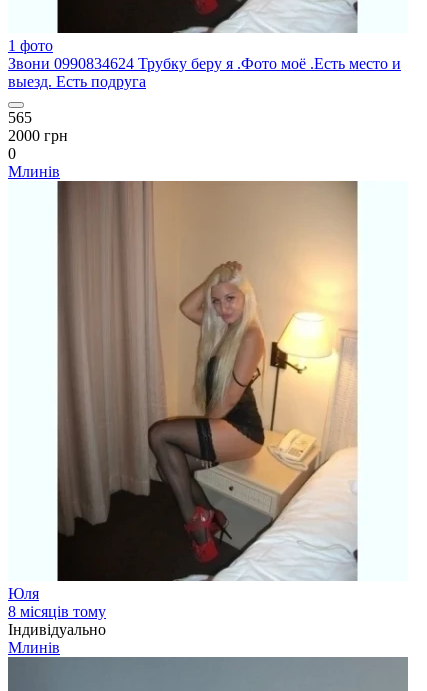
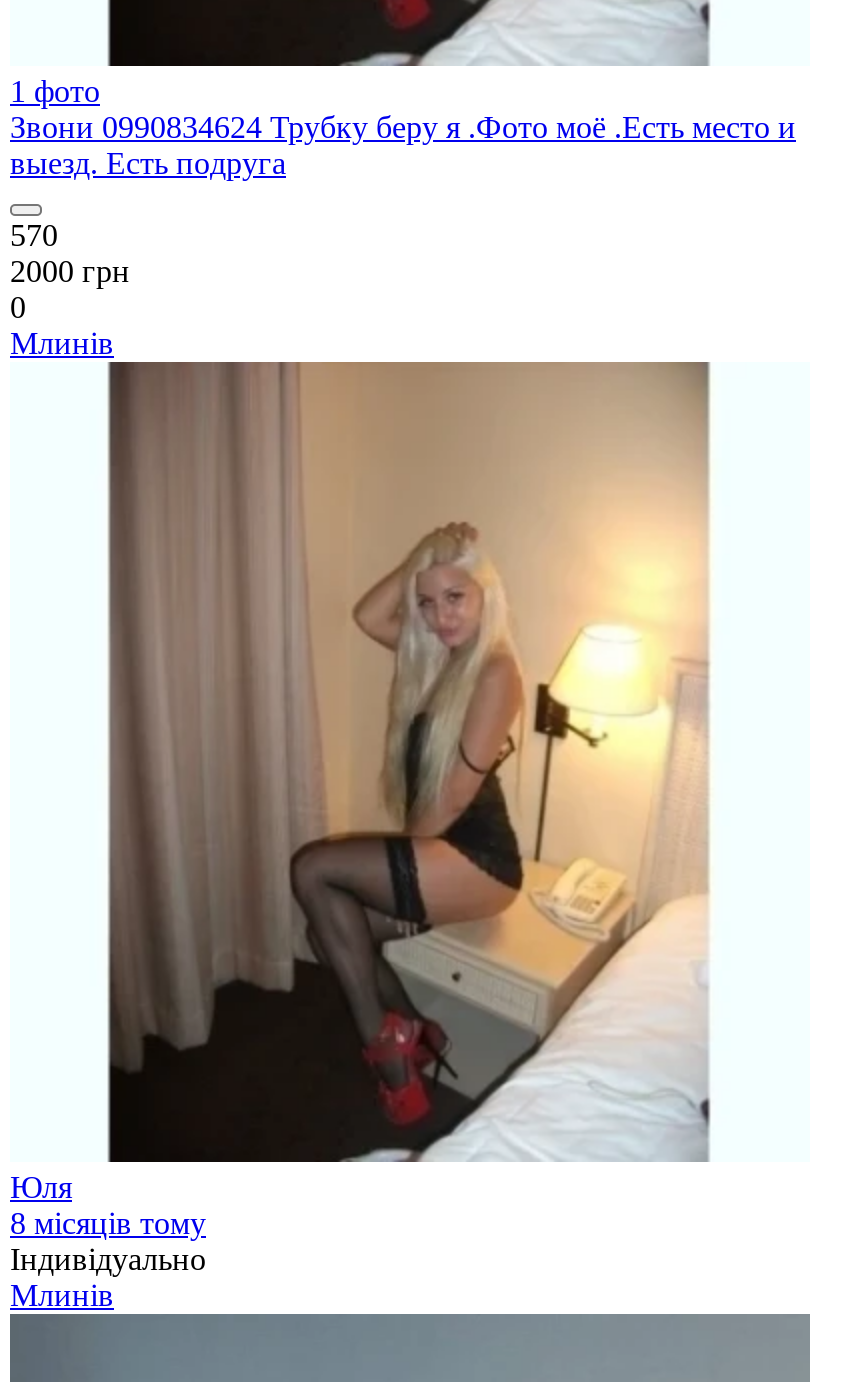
- 565
+ 570
